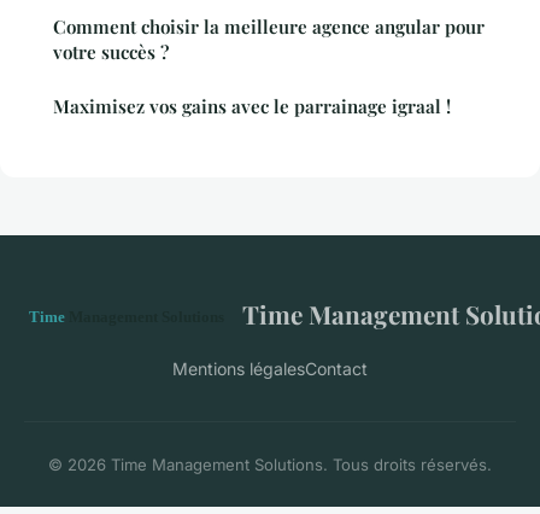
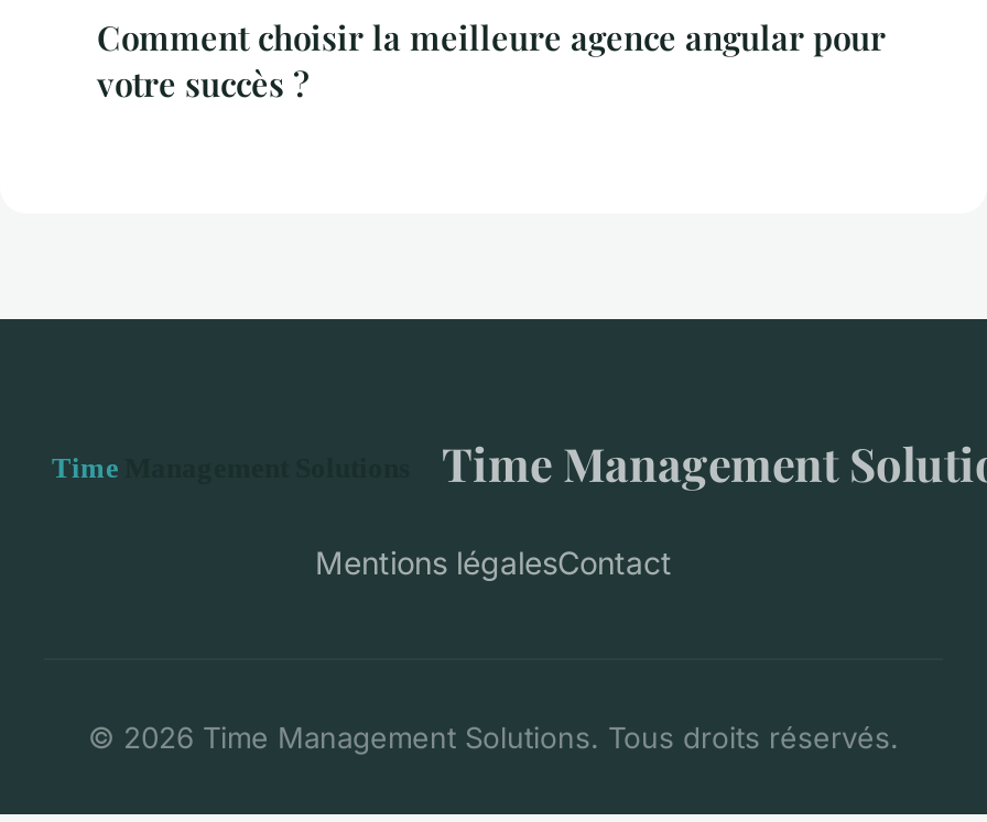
- Maximisez vos gains avec le parrainage igraal !
